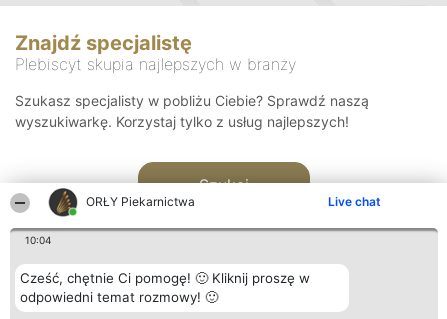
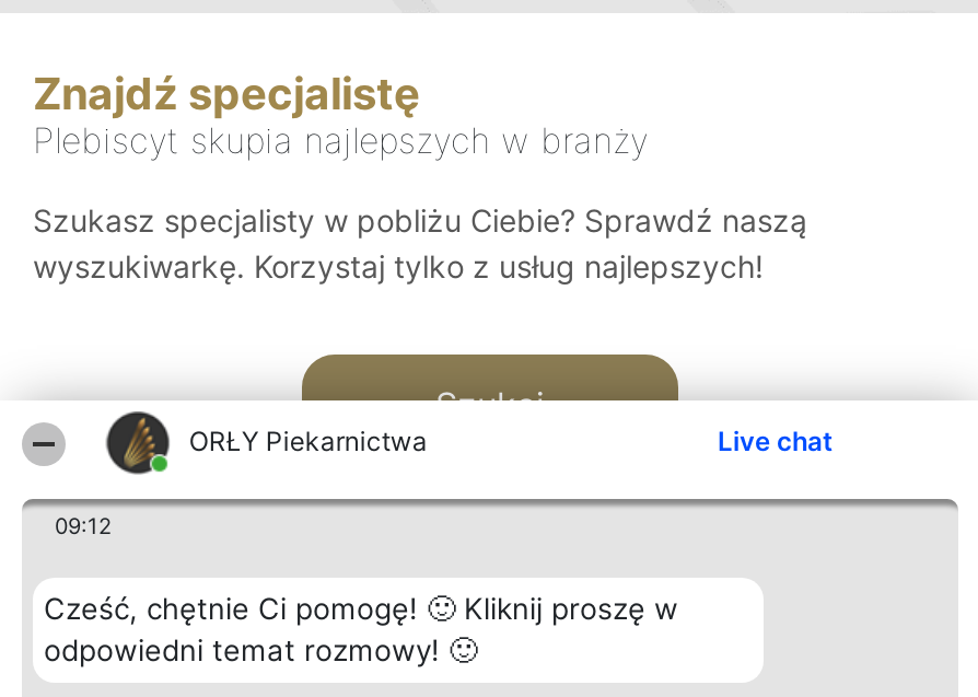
- 10:04
+ 09:12
